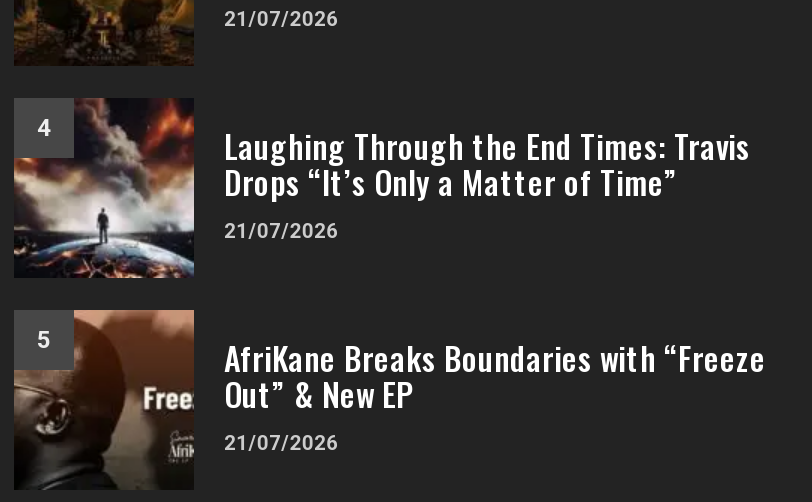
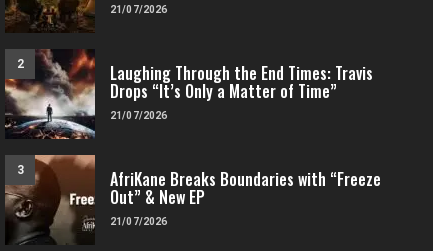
- 4
+ 2

- 5
+ 3
